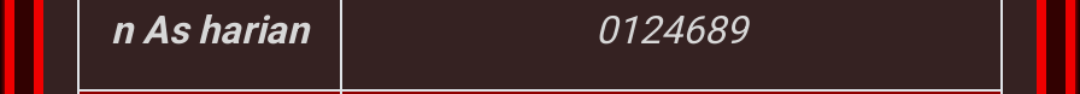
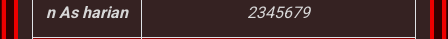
- 0124689
+ 2345679
